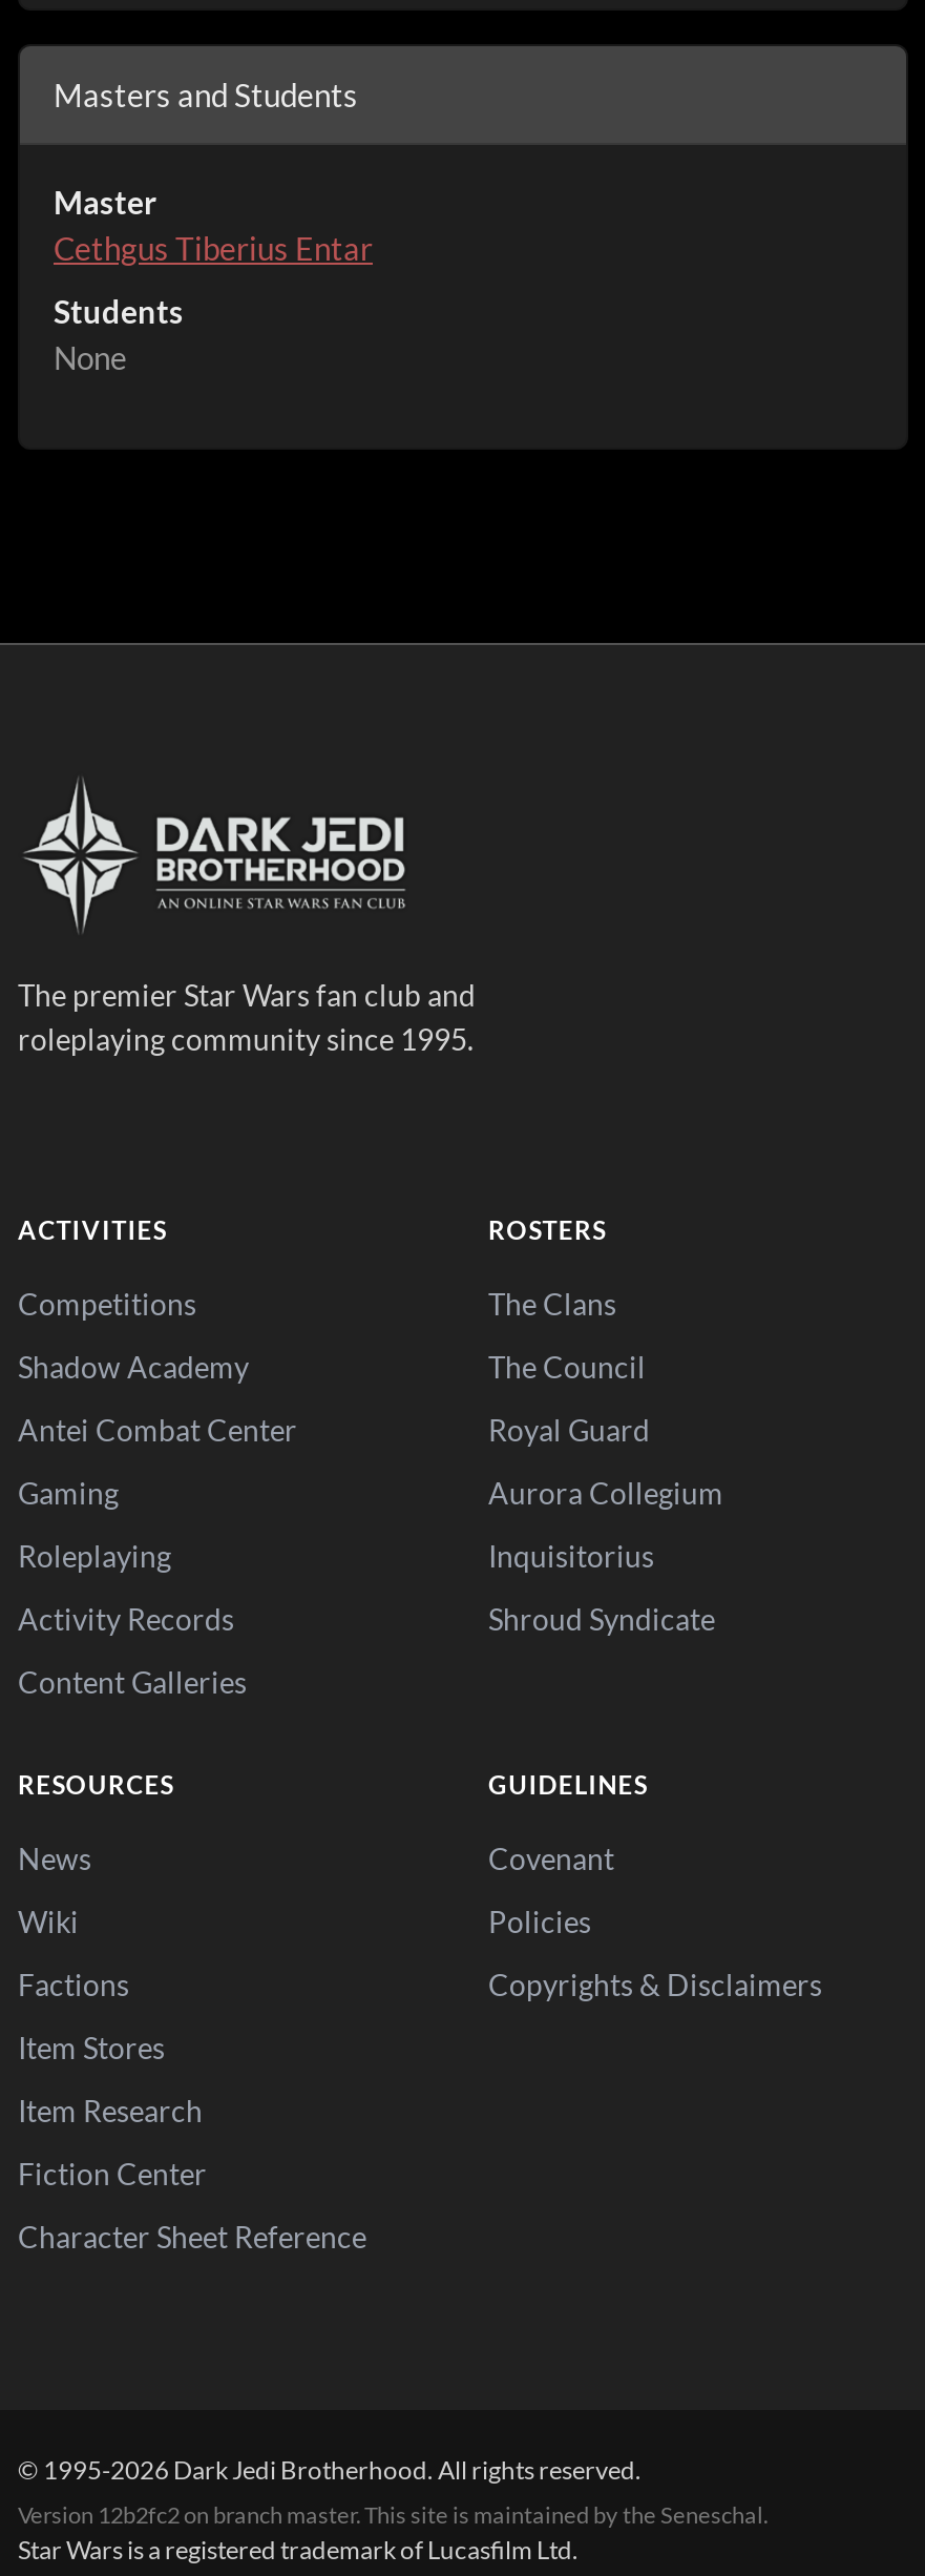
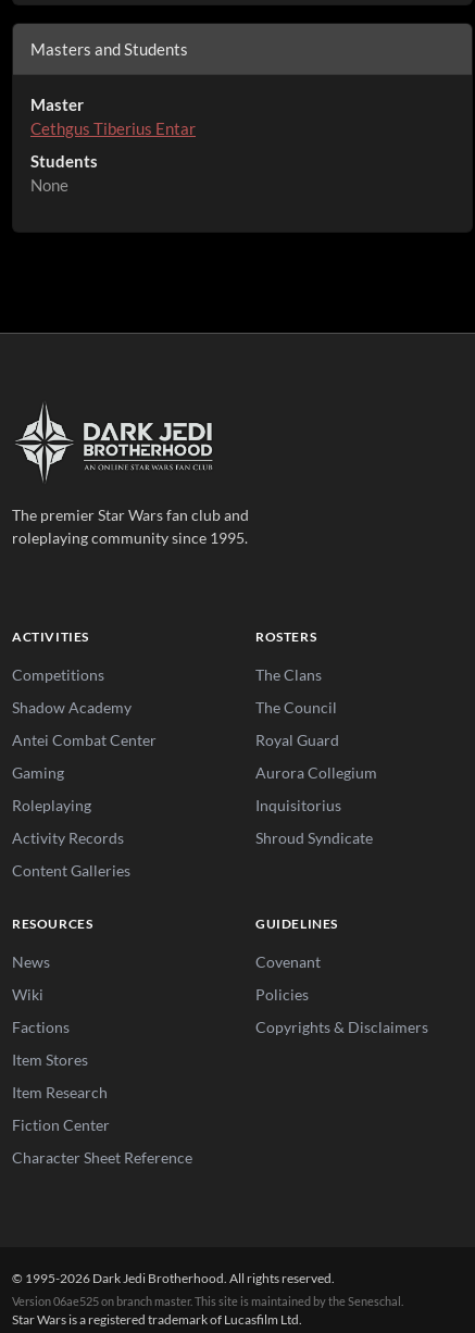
- Version 12b2fc2 on branch master. This site is maintained by the Seneschal.
+ Version 06ae525 on branch master. This site is maintained by the Seneschal.
